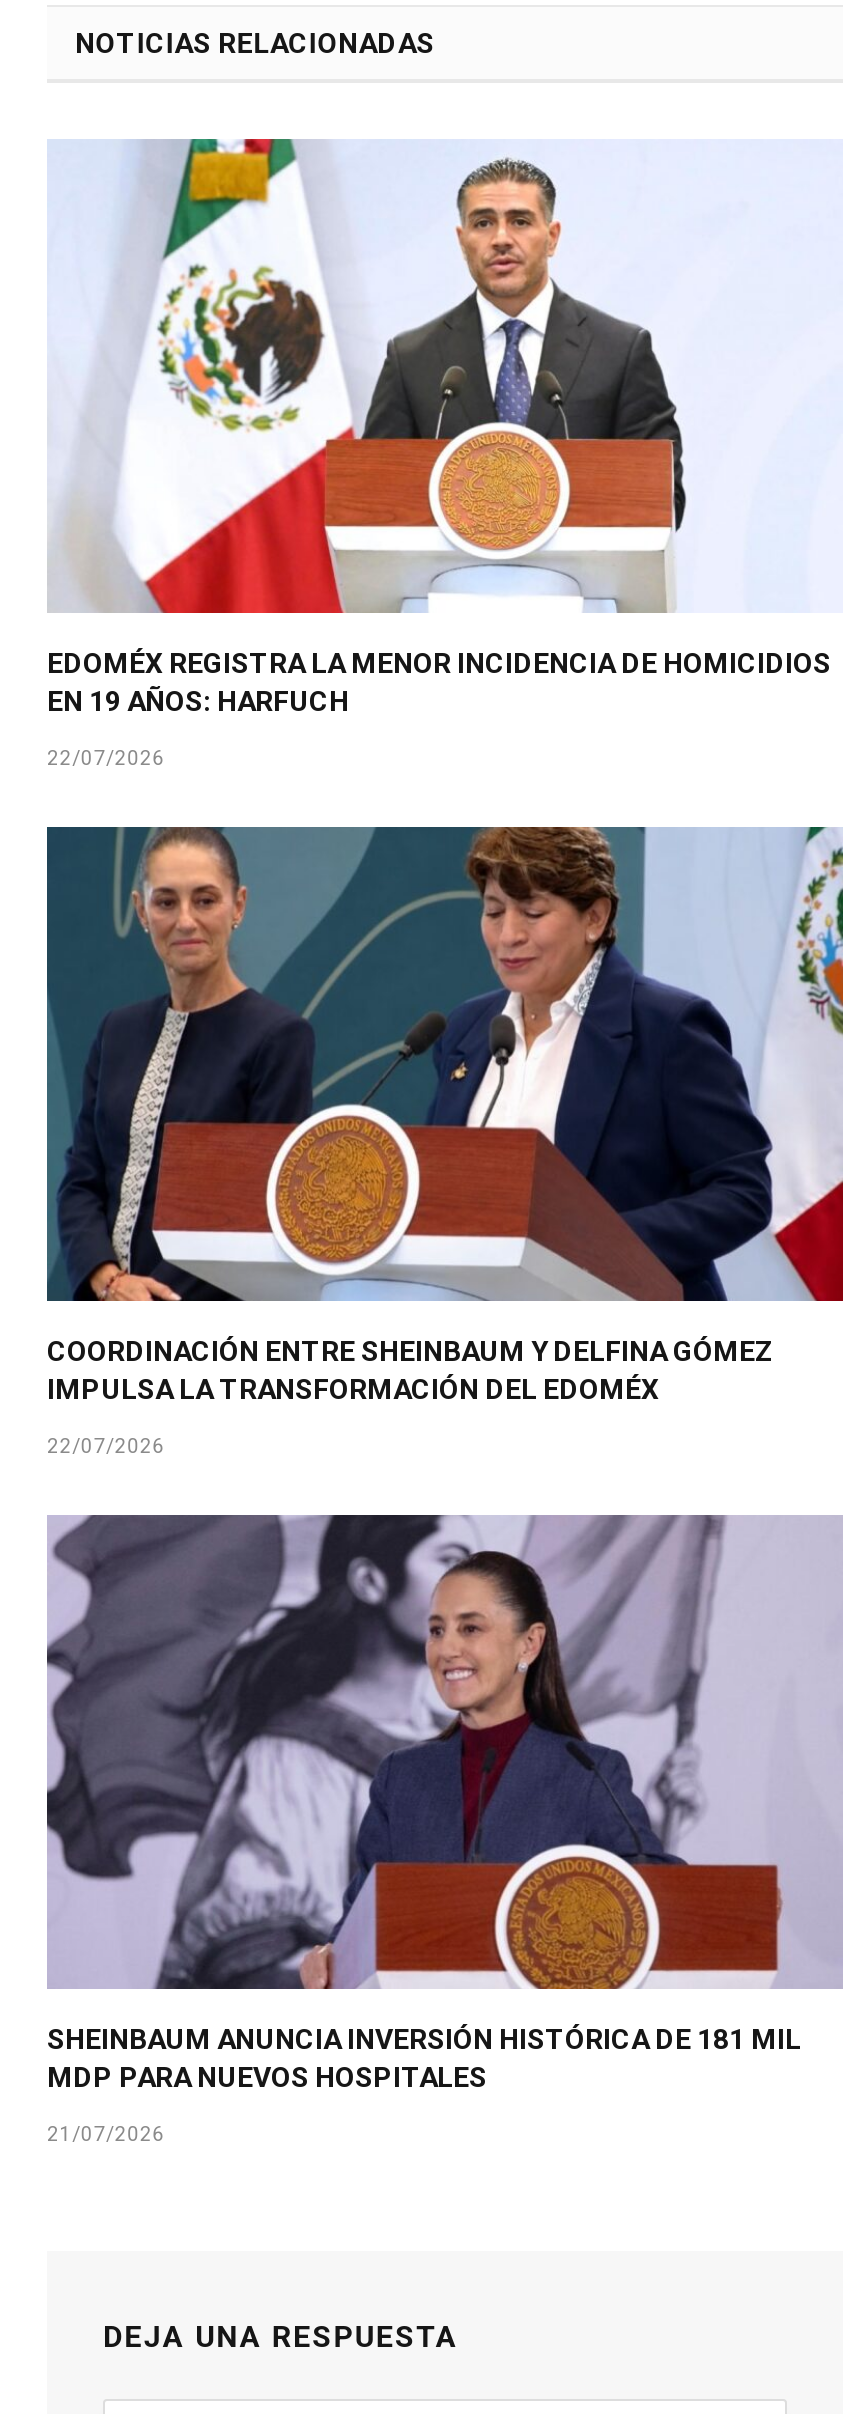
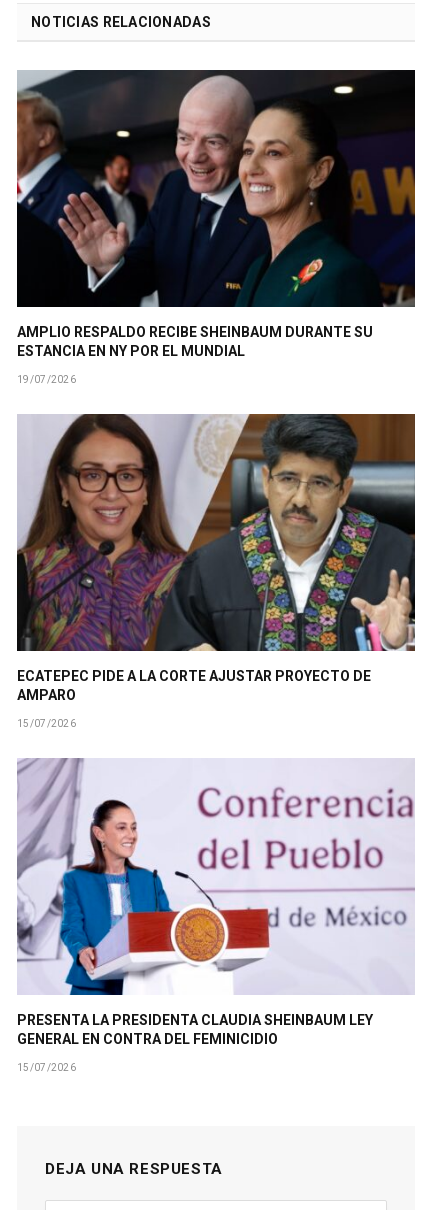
- [image]
- EDOMÉX REGISTRA LA MENOR INCIDENCIA DE HOMICIDIOS
- EN 19 AÑOS: HARFUCH
+ [image]
+ AMPLIO RESPALDO RECIBE SHEINBAUM DURANTE SU
+ ESTANCIA EN NY POR EL MUNDIAL

- 22/07/2026
+ 19/07/2026

- [image]
- COORDINACIÓN ENTRE SHEINBAUM Y DELFINA GÓMEZ
- IMPULSA LA TRANSFORMACIÓN DEL EDOMÉX
+ [image]
+ ECATEPEC PIDE A LA CORTE AJUSTAR PROYECTO DE
+ AMPARO

- 22/07/2026
+ 15/07/2026

- [image]
- SHEINBAUM ANUNCIA INVERSIÓN HISTÓRICA DE 181 MIL
- MDP PARA NUEVOS HOSPITALES
+ [image]
+ PRESENTA LA PRESIDENTA CLAUDIA SHEINBAUM LEY
+ GENERAL EN CONTRA DEL FEMINICIDIO

- 21/07/2026
+ 15/07/2026
